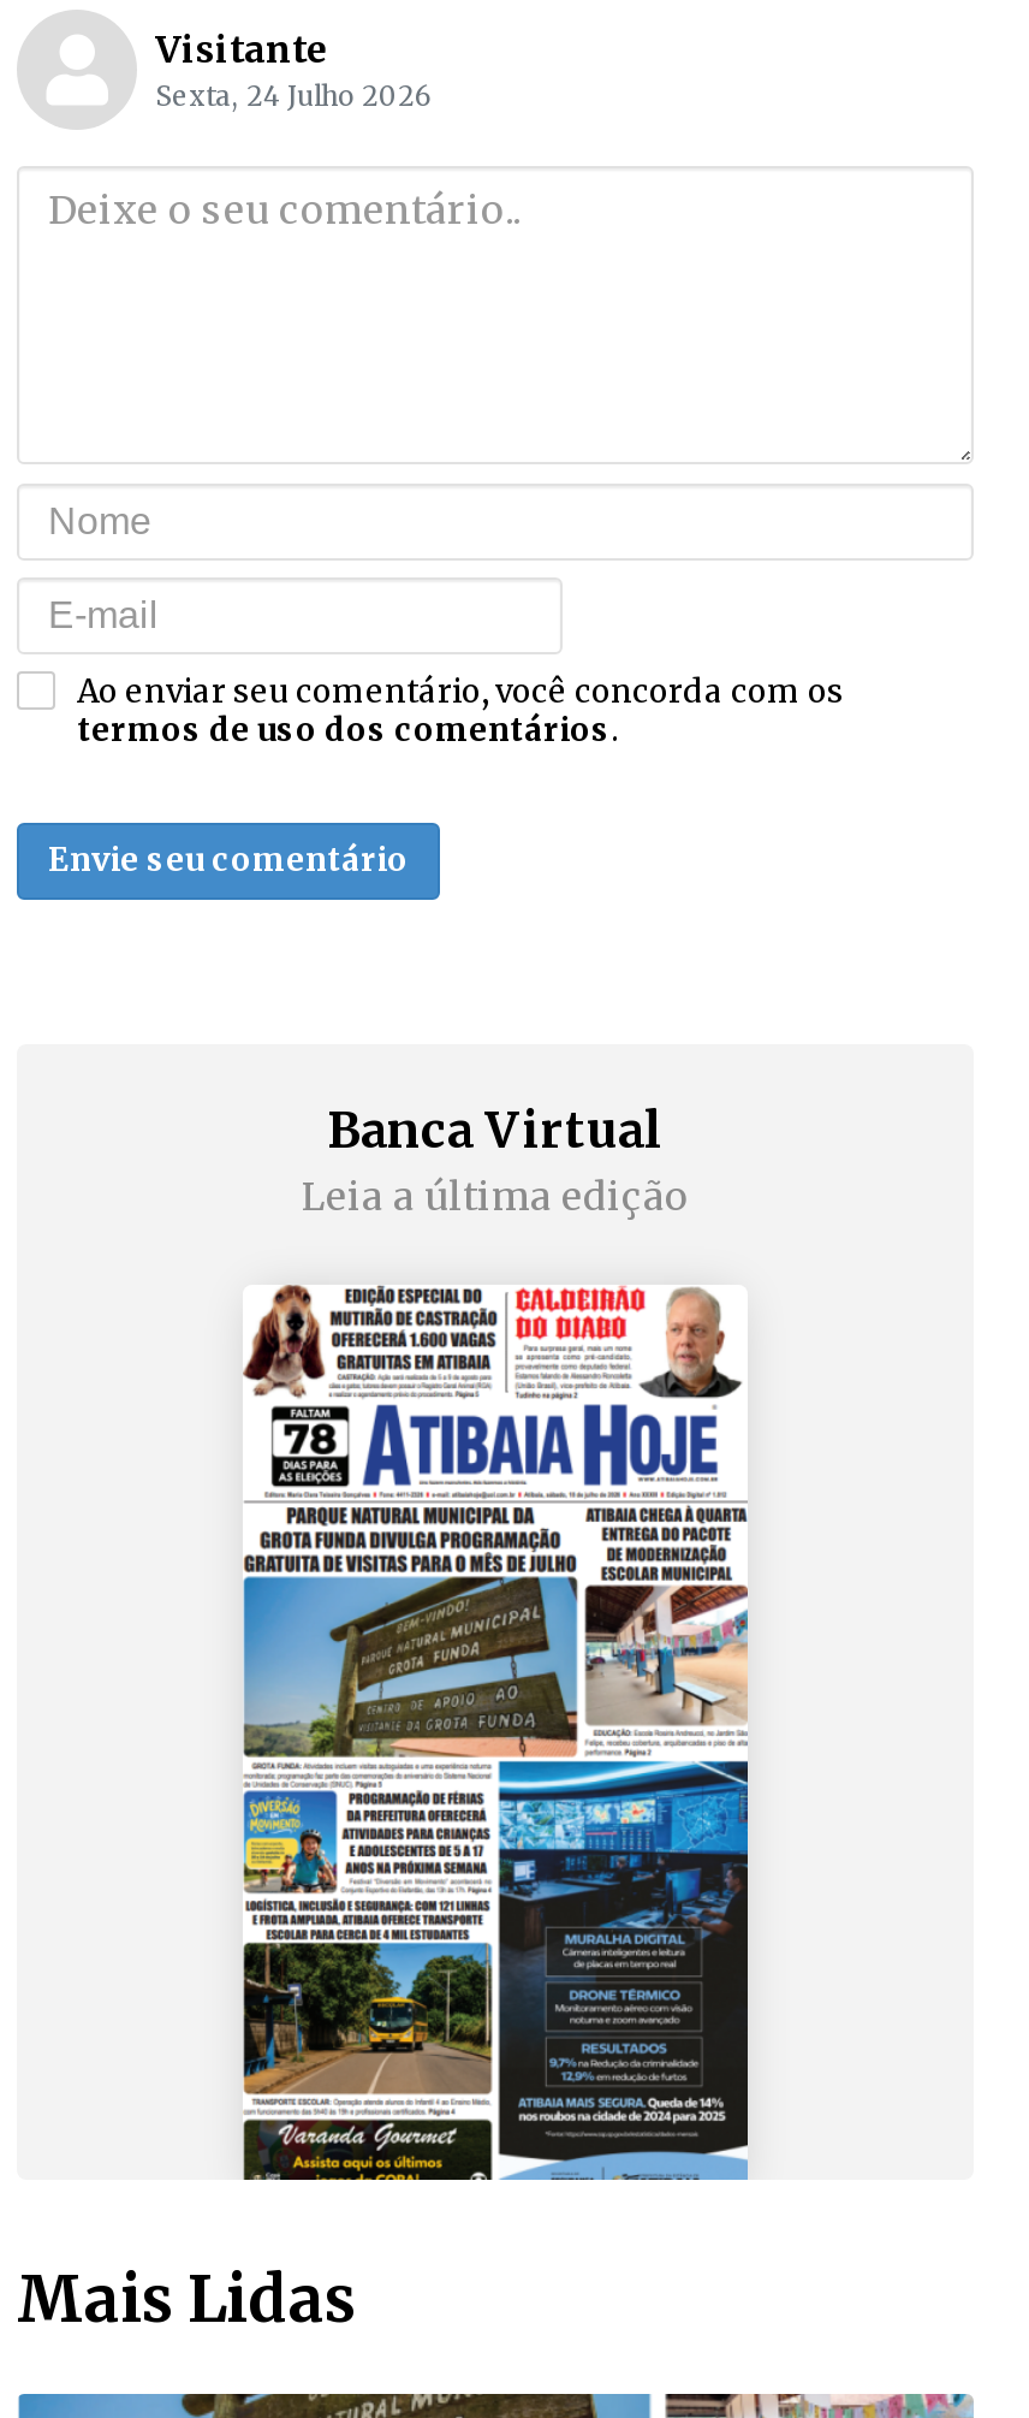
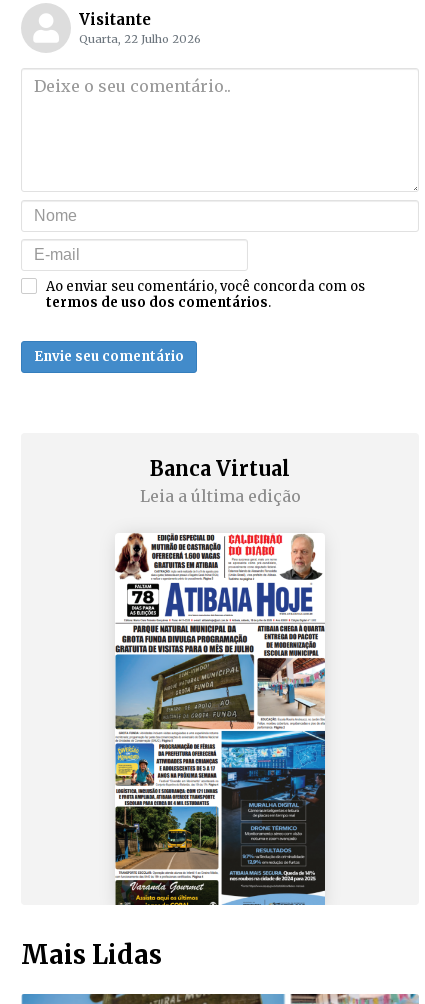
- Sexta, 24 Julho 2026
+ Quarta, 22 Julho 2026
